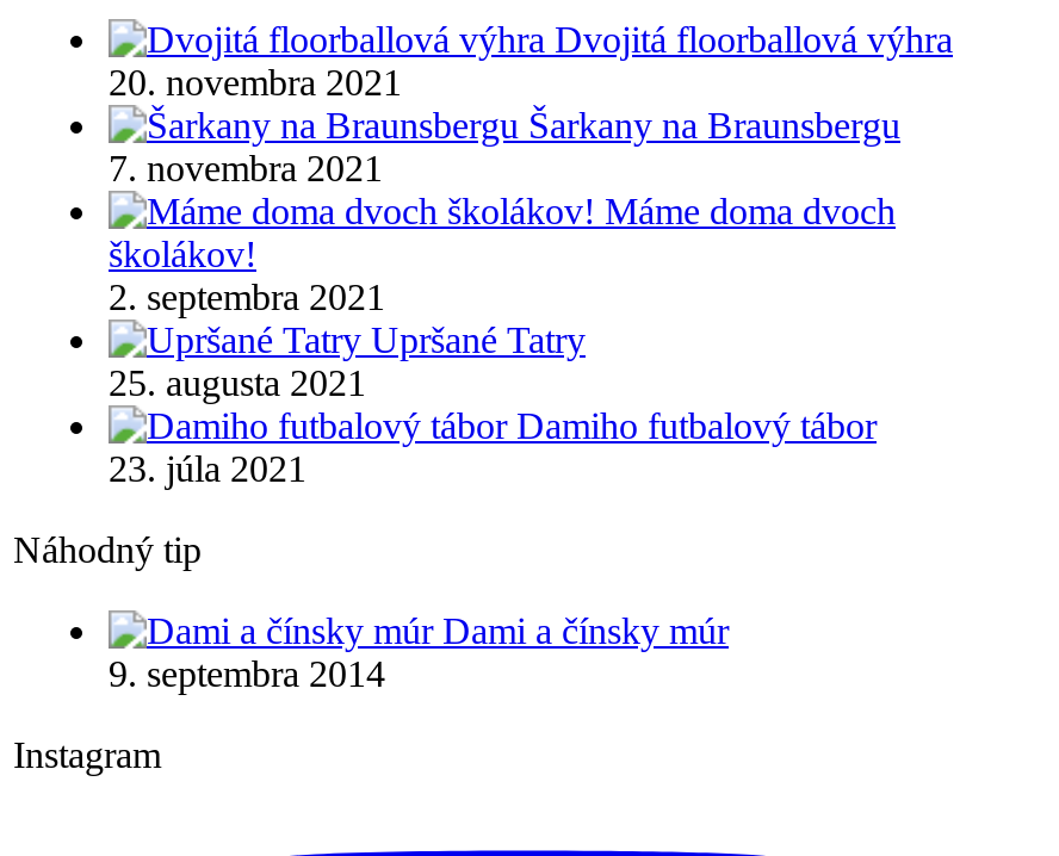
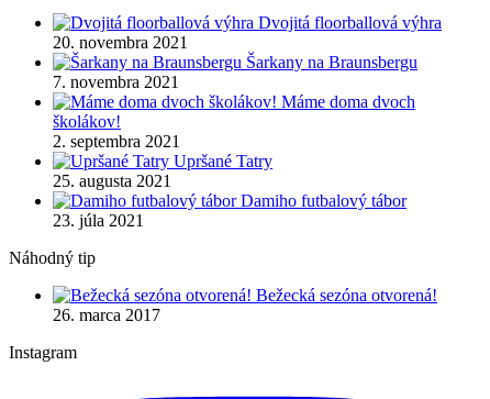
- Dami a čínsky múr
- 9. septembra 2014
+ Bežecká sezóna otvorená!
+ 26. marca 2017
